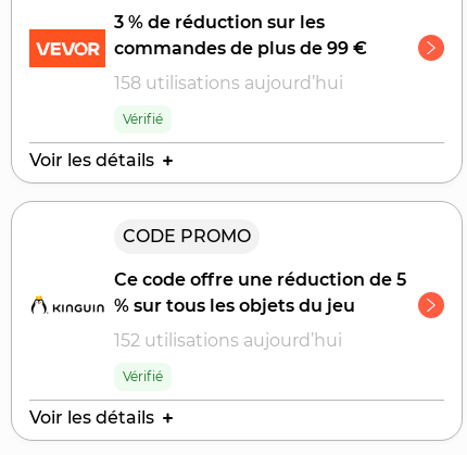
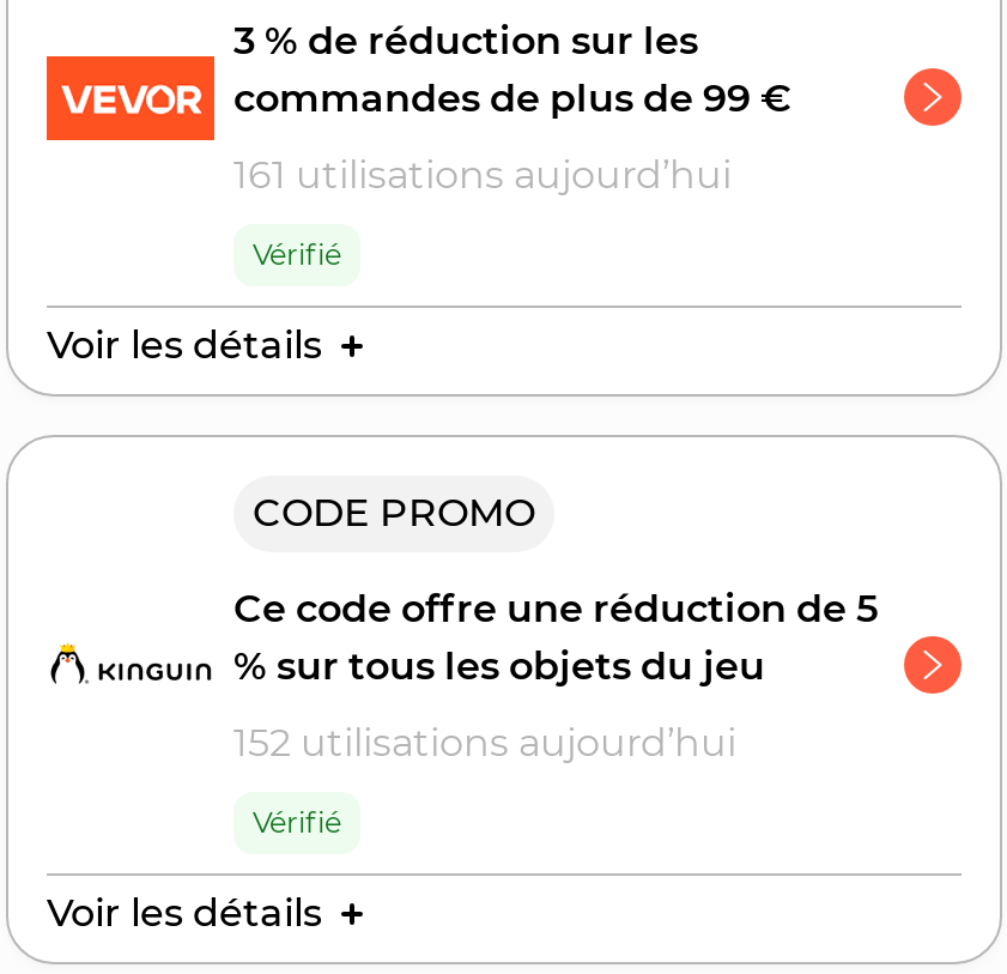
- 158 utilisations aujourd’hui
+ 161 utilisations aujourd’hui
